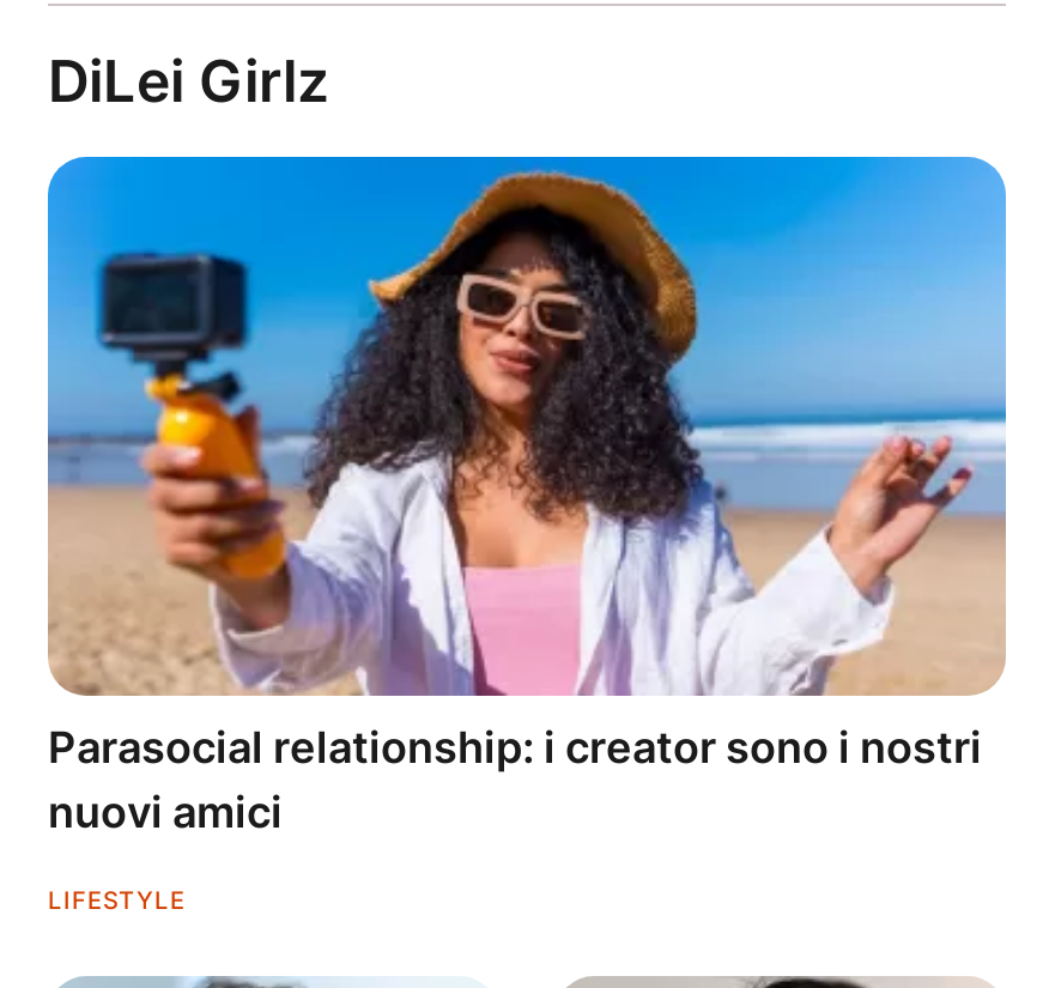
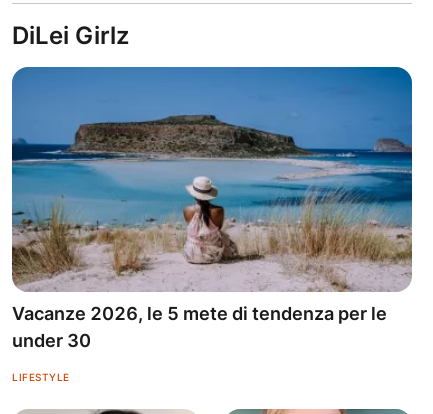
- [image]
- Parasocial relationship: i creator sono i nostri
- nuovi amici
+ [image]
+ Vacanze 2026, le 5 mete di tendenza per le
+ under 30
